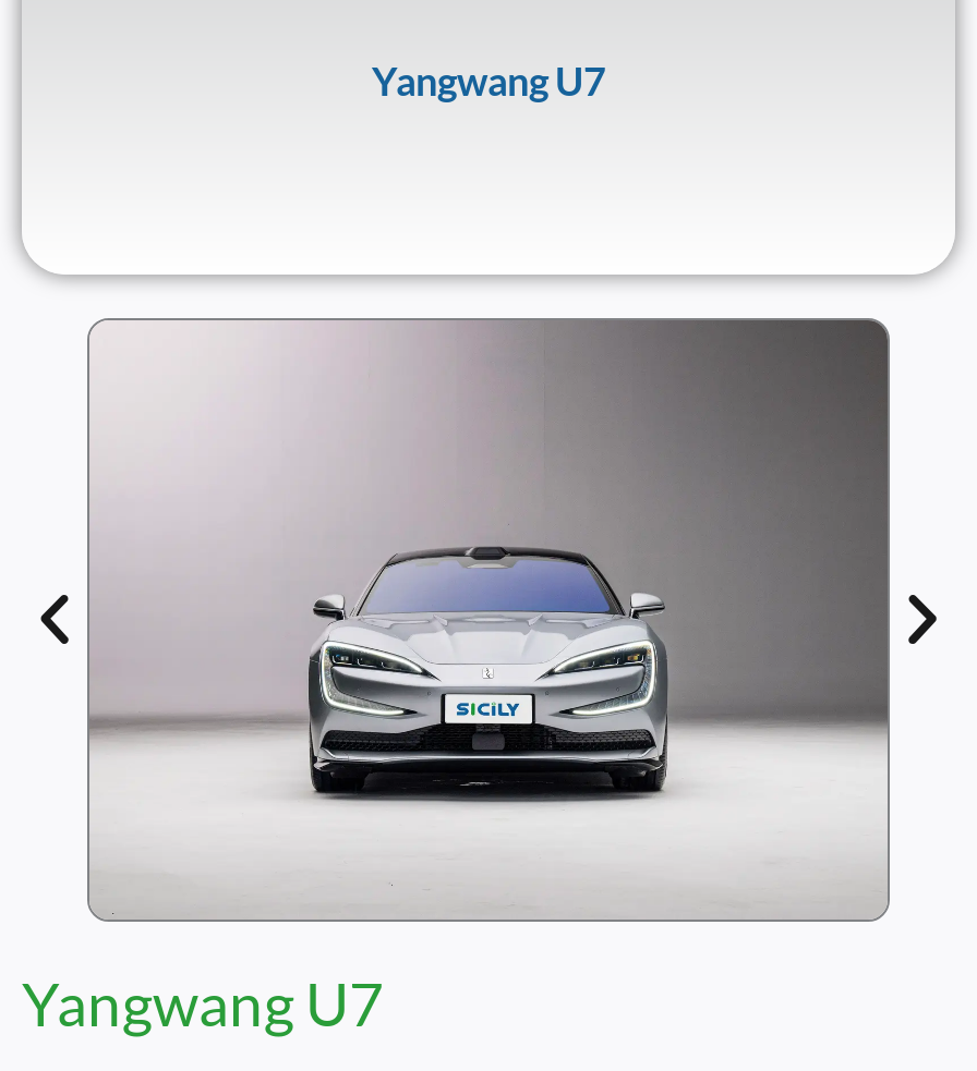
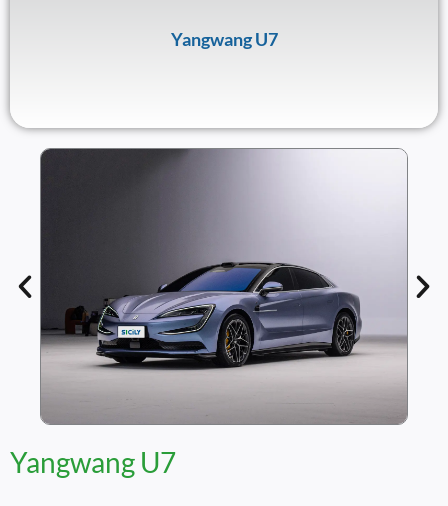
- [image]
+ [image]
